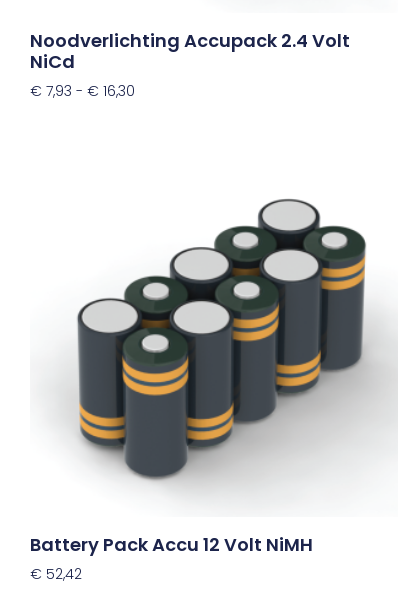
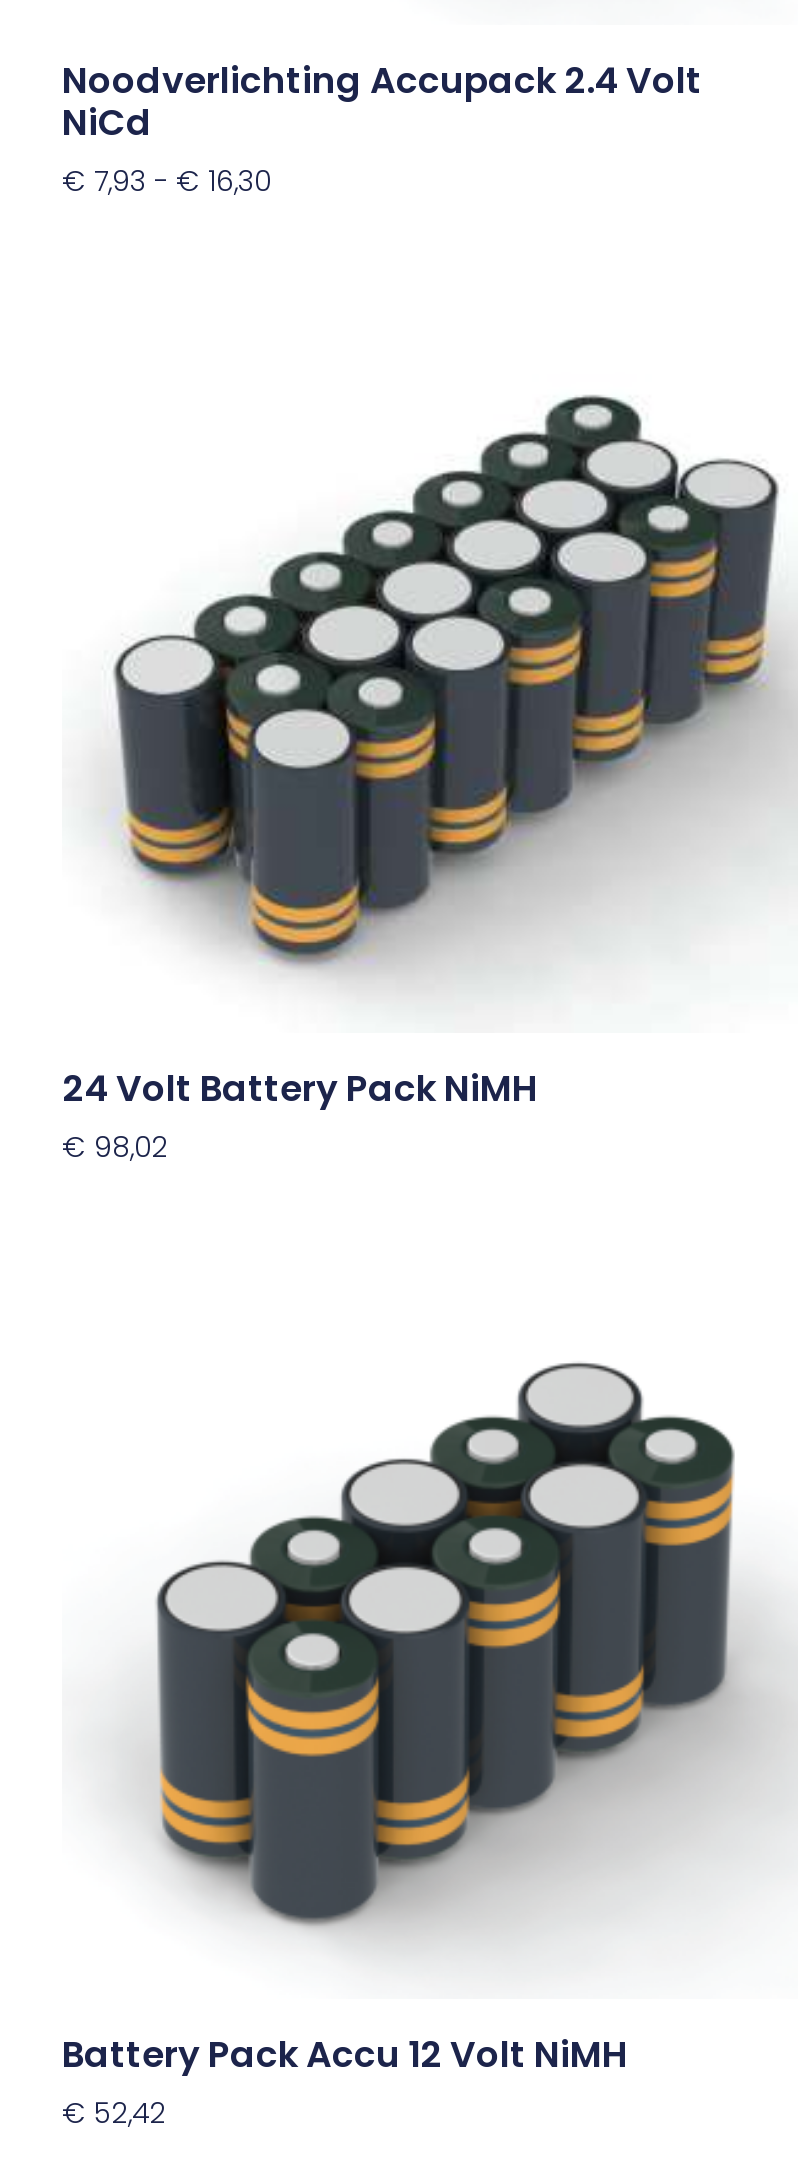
+ 24 Volt Battery Pack NiMH
+ €98,02

+ [image]
